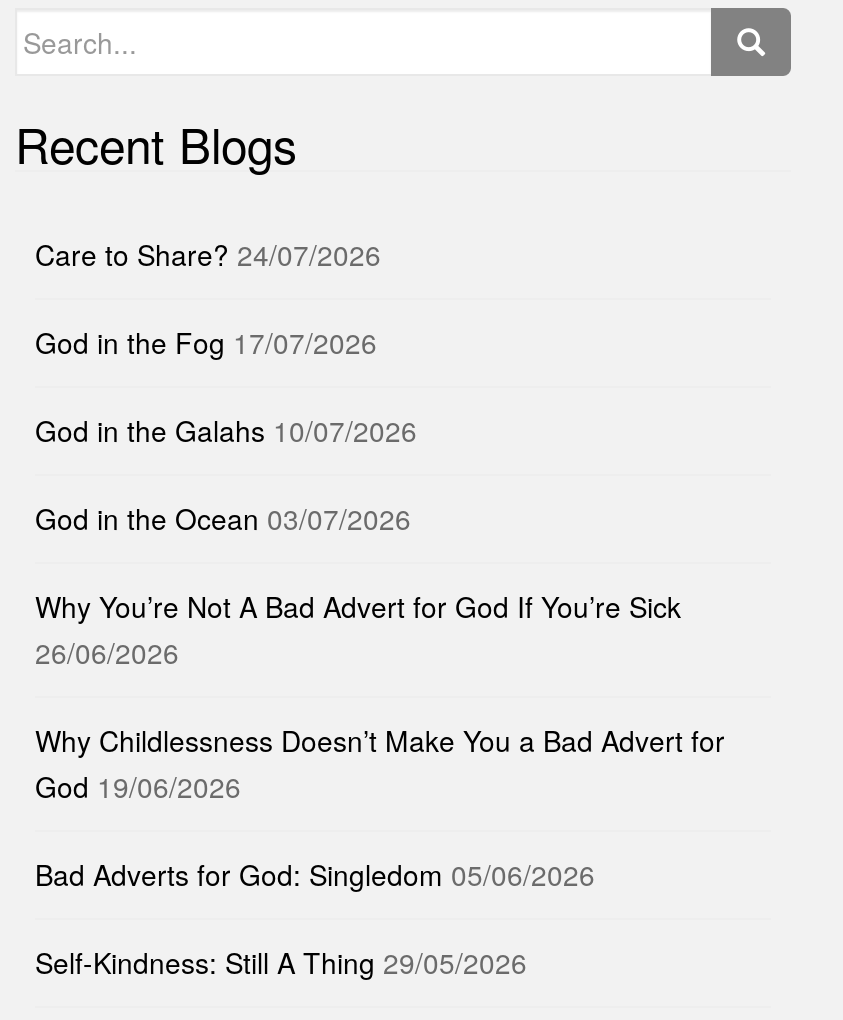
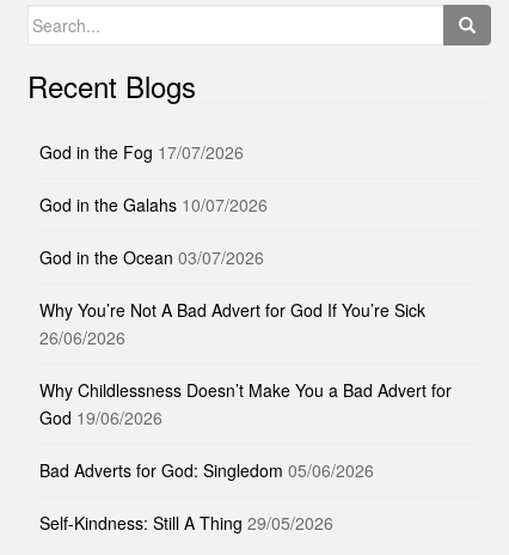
- Care to Share? 24/07/2026
